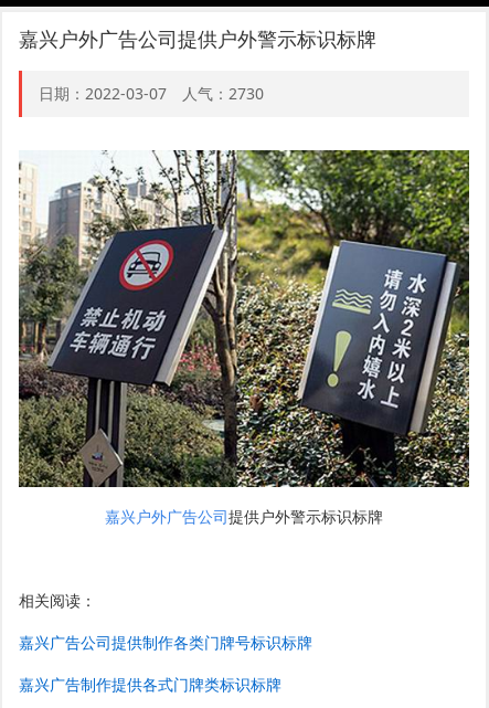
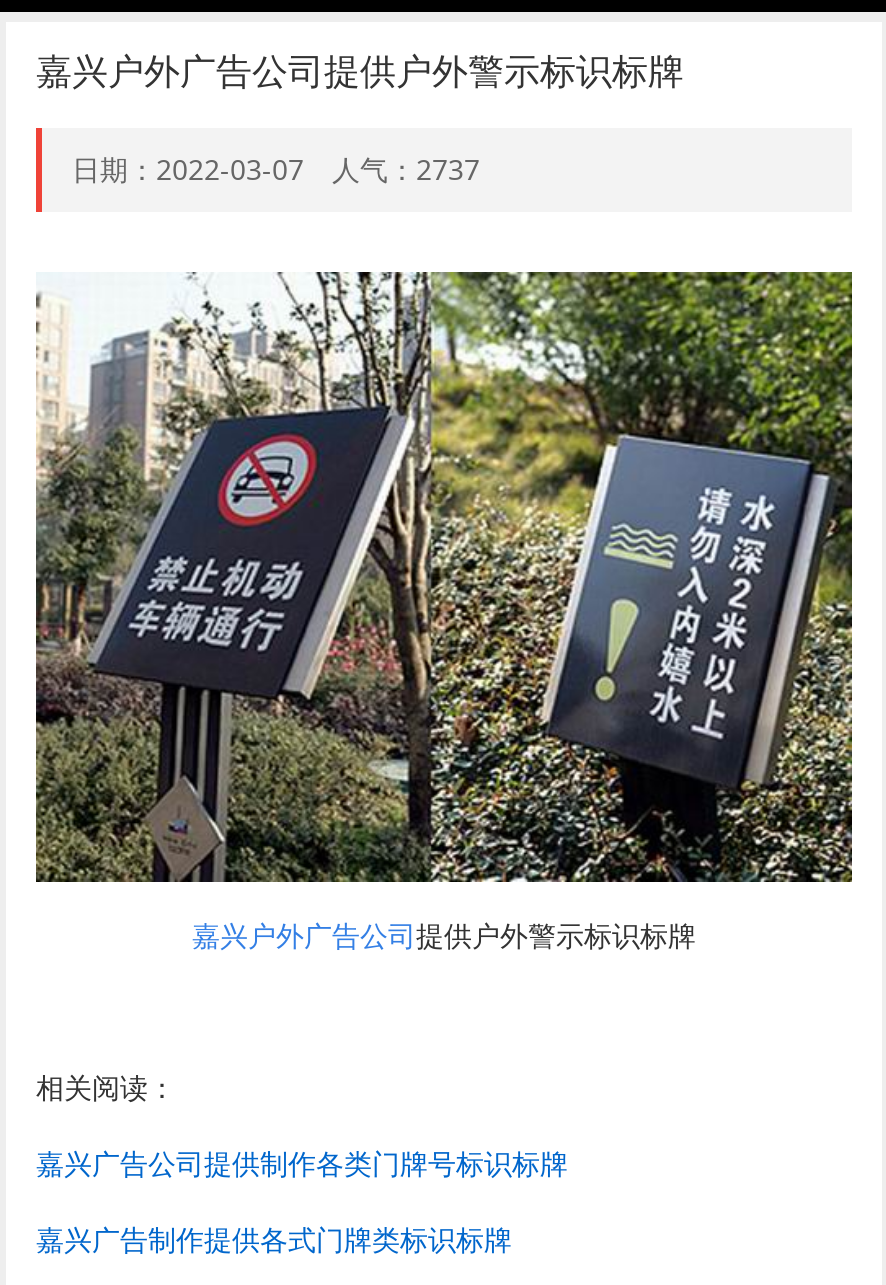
- 日期：2022-03-07人气：2730
+ 日期：2022-03-07人气：2737
